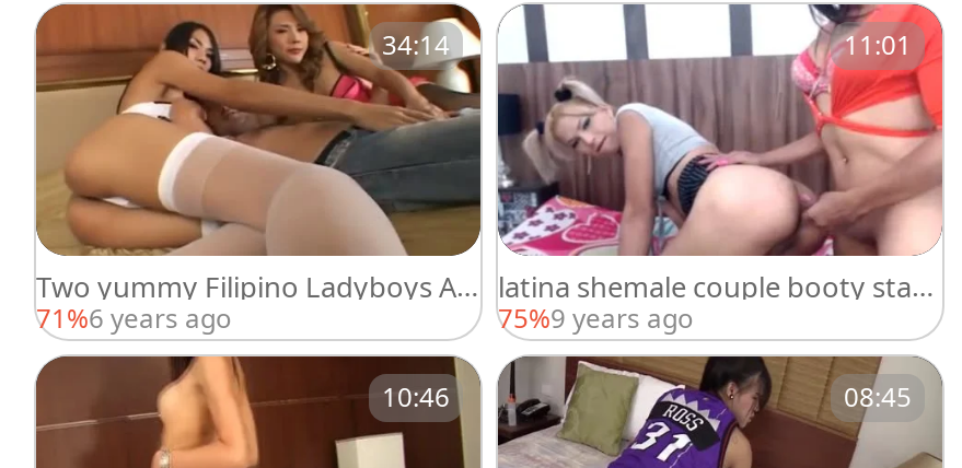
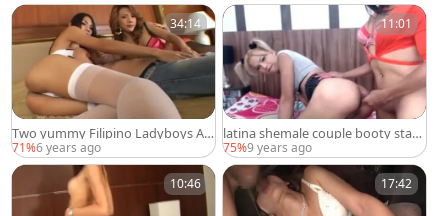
- 08:45
+ 17:42
